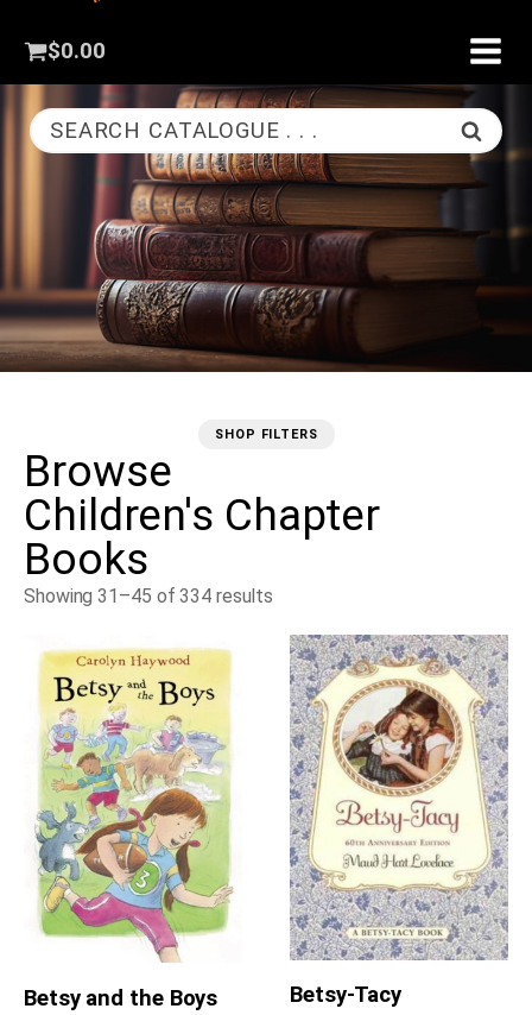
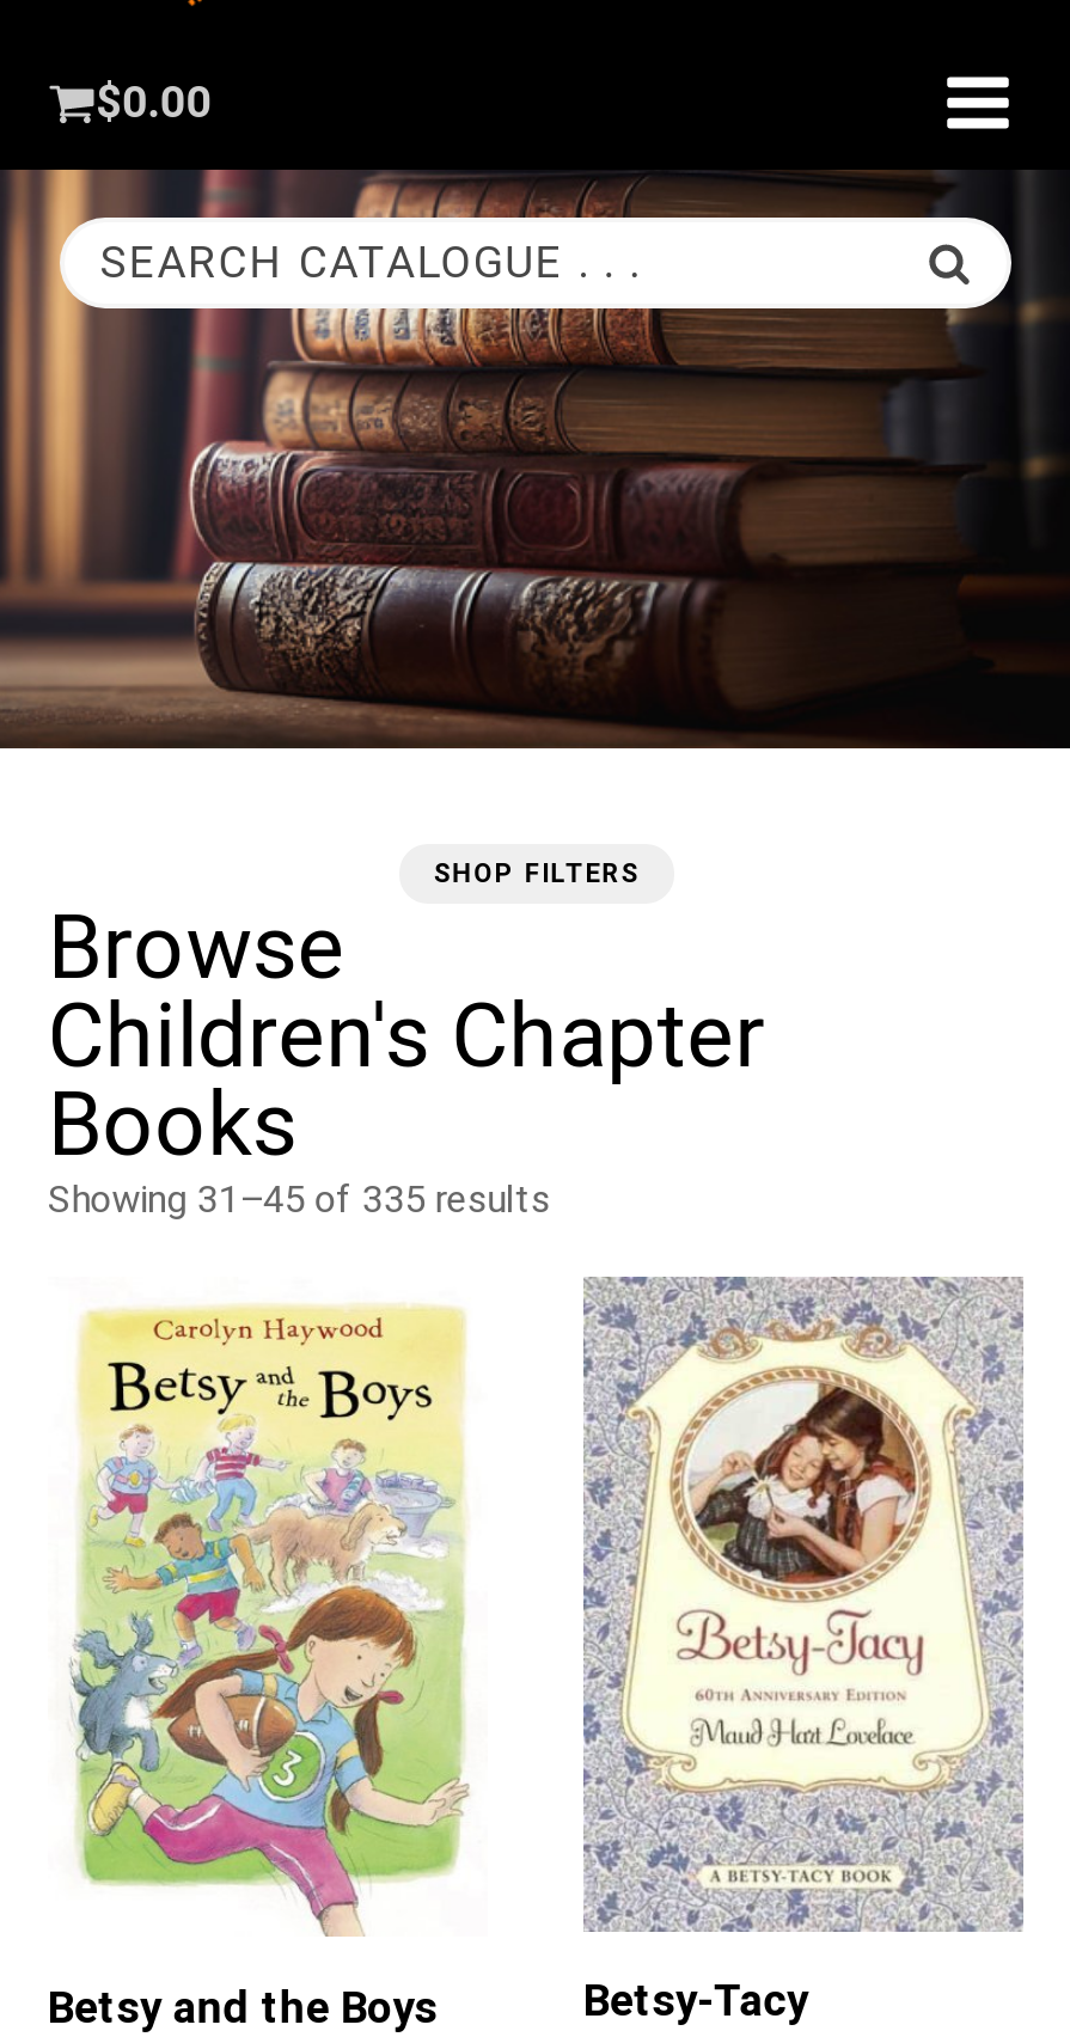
- Showing 31–45 of 334 results
+ Showing 31–45 of 335 results
